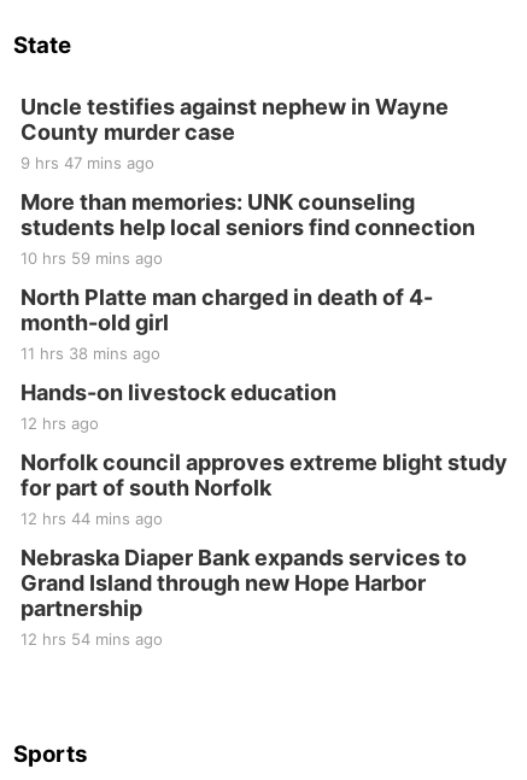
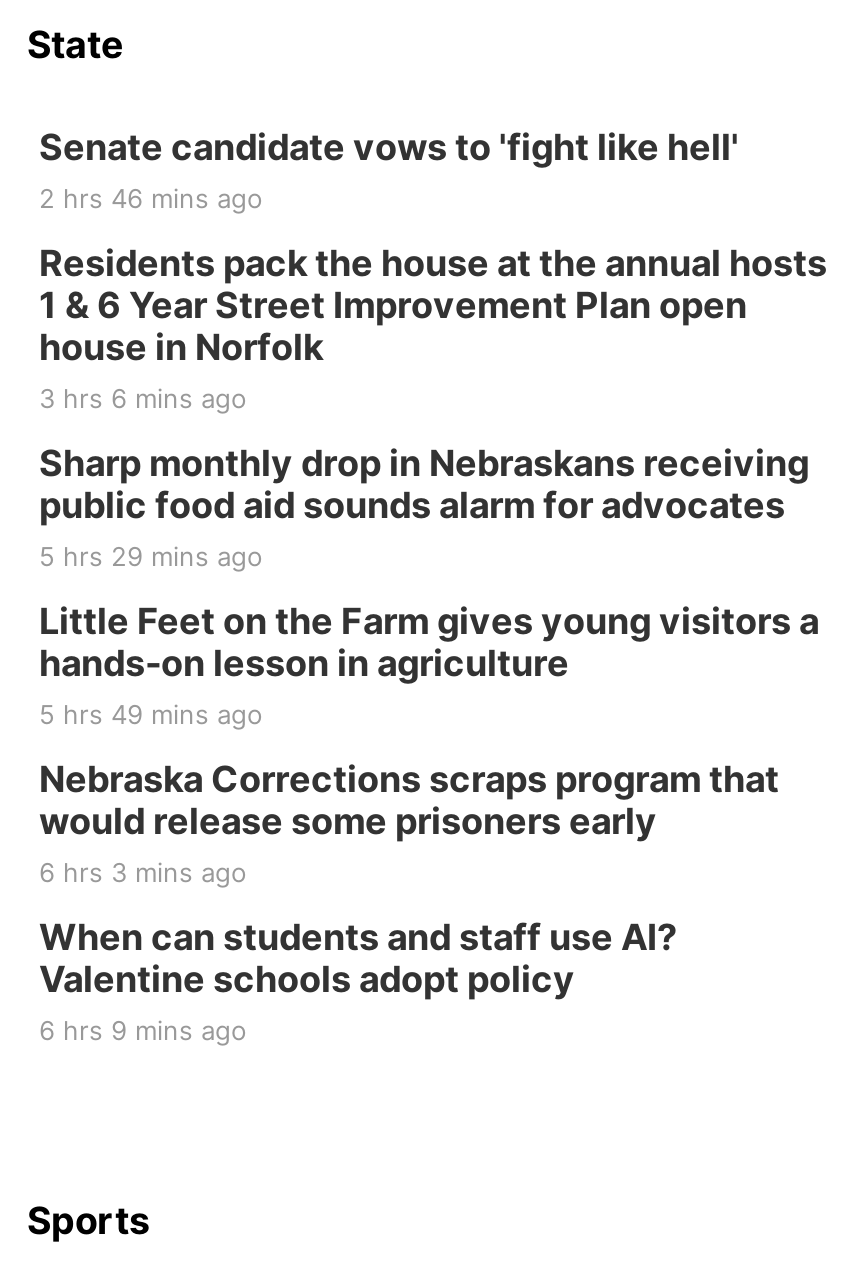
- Uncle testifies against nephew in Wayne
- County murder case
- 9 hrs 47 mins ago
+ Senate candidate vows to 'fight like hell'
+ 2 hrs 46 mins ago

- More than memories: UNK counseling
- students help local seniors find connection
- 10 hrs 59 mins ago
+ Residents pack the house at the annual hosts
+ 1 & 6 Year Street Improvement Plan open
+ house in Norfolk
+ 3 hrs 6 mins ago

- North Platte man charged in death of 4-
- month-old girl
- 11 hrs 38 mins ago
+ Sharp monthly drop in Nebraskans receiving
+ public food aid sounds alarm for advocates
+ 5 hrs 29 mins ago

- Hands-on livestock education
- 12 hrs ago
+ Little Feet on the Farm gives young visitors a
+ hands-on lesson in agriculture
+ 5 hrs 49 mins ago

- Norfolk council approves extreme blight study
- for part of south Norfolk
- 12 hrs 44 mins ago
+ Nebraska Corrections scraps program that
+ would release some prisoners early
+ 6 hrs 3 mins ago

- Nebraska Diaper Bank expands services to
- Grand Island through new Hope Harbor
- partnership
- 12 hrs 54 mins ago
+ When can students and staff use AI?
+ Valentine schools adopt policy
+ 6 hrs 9 mins ago
